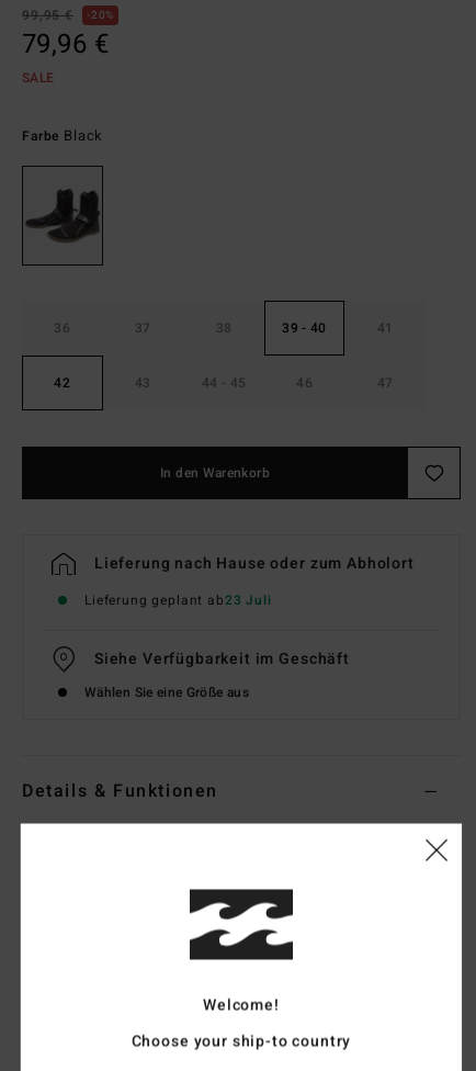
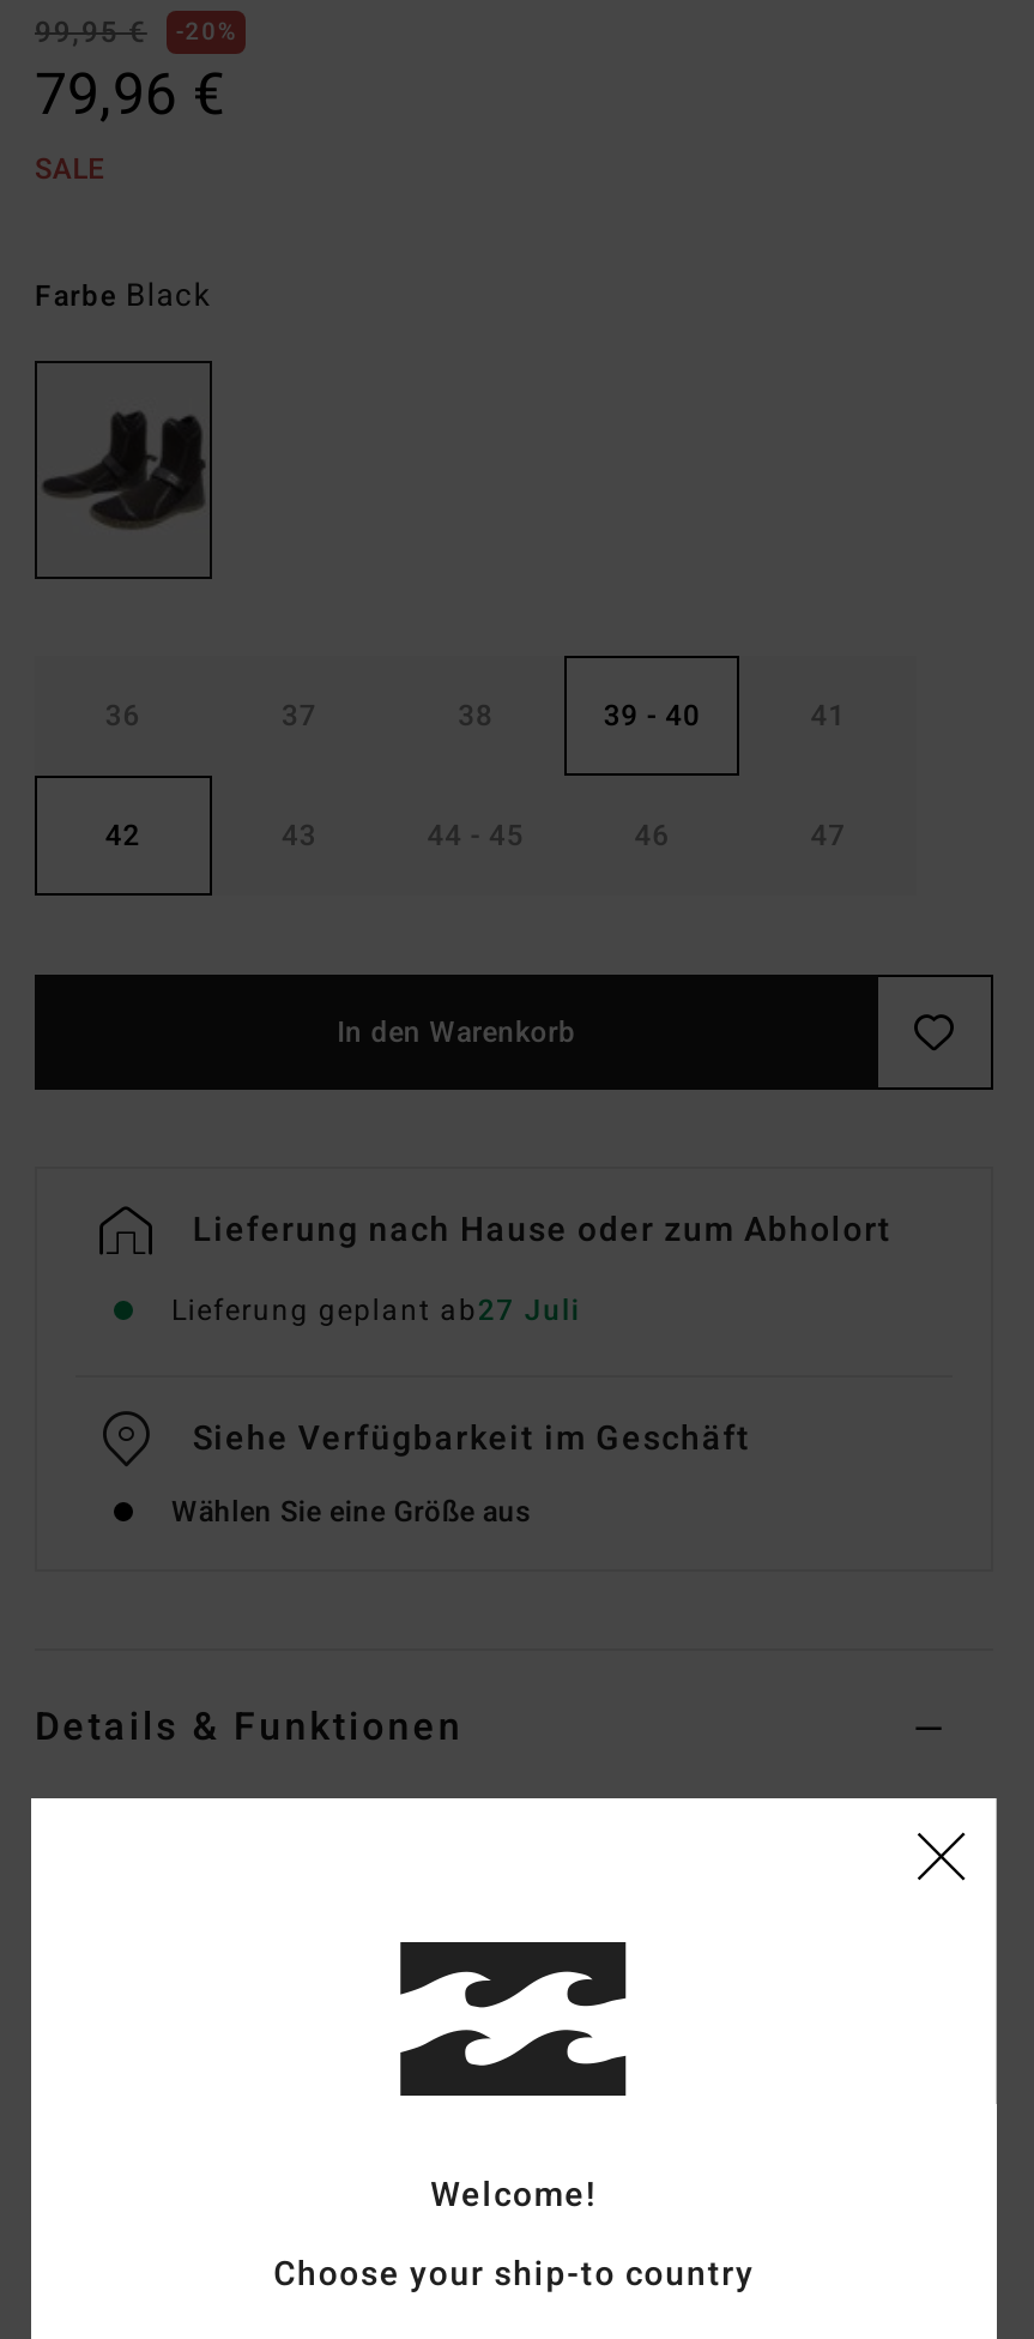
- Lieferung geplant ab23 Juli
+ Lieferung geplant ab27 Juli
